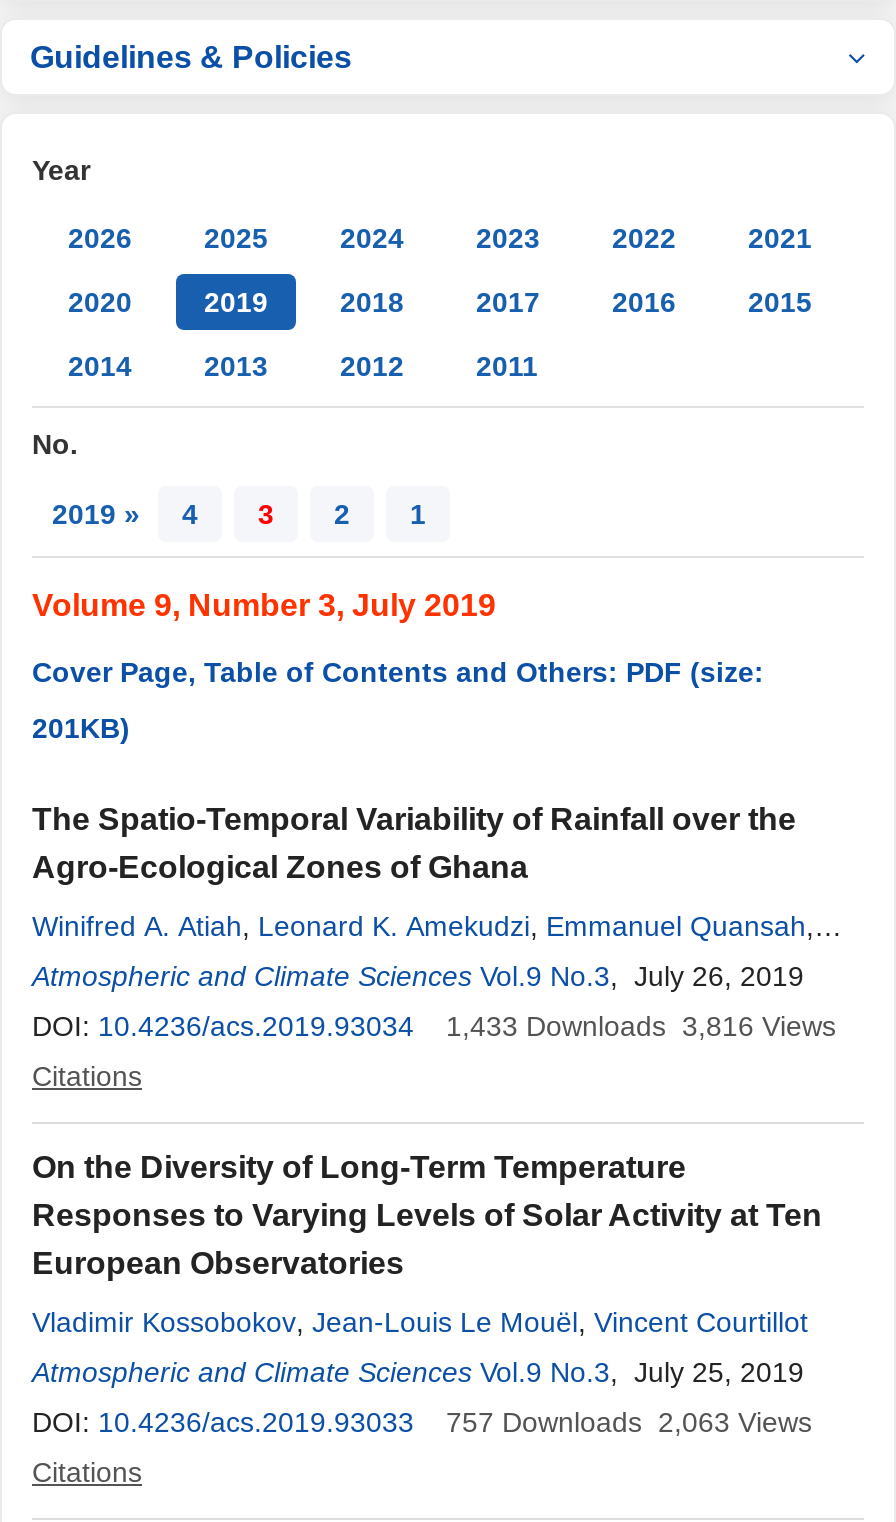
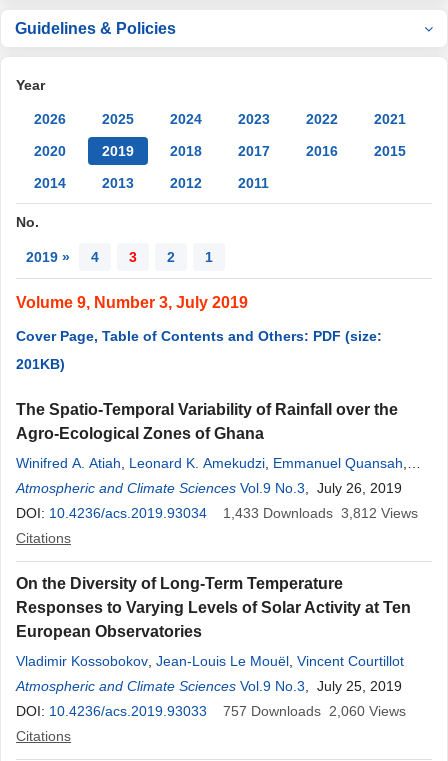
- 1,433 Downloads 3,816 Views
+ 1,433 Downloads 3,812 Views

- 757 Downloads 2,063 Views
+ 757 Downloads 2,060 Views
